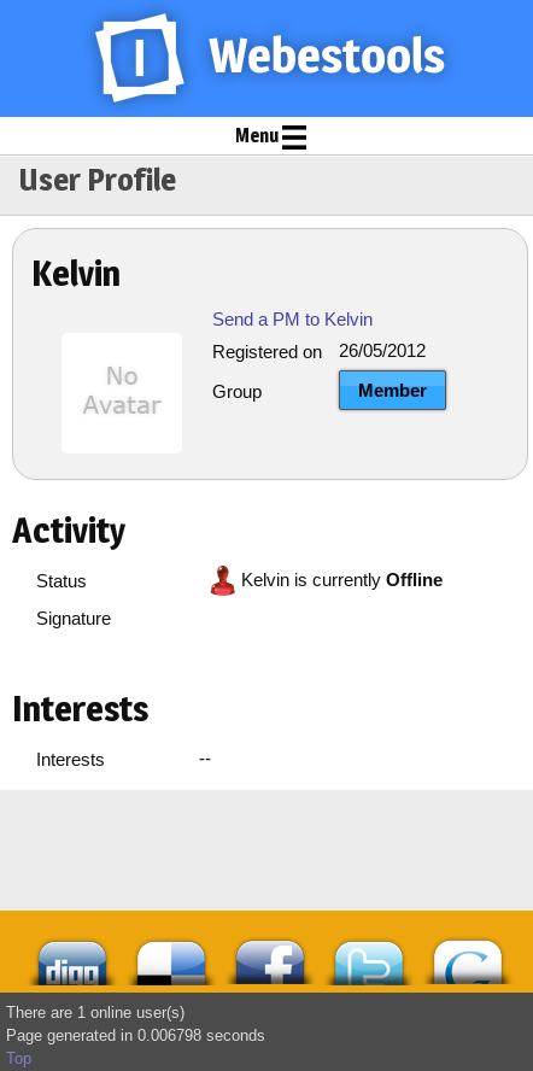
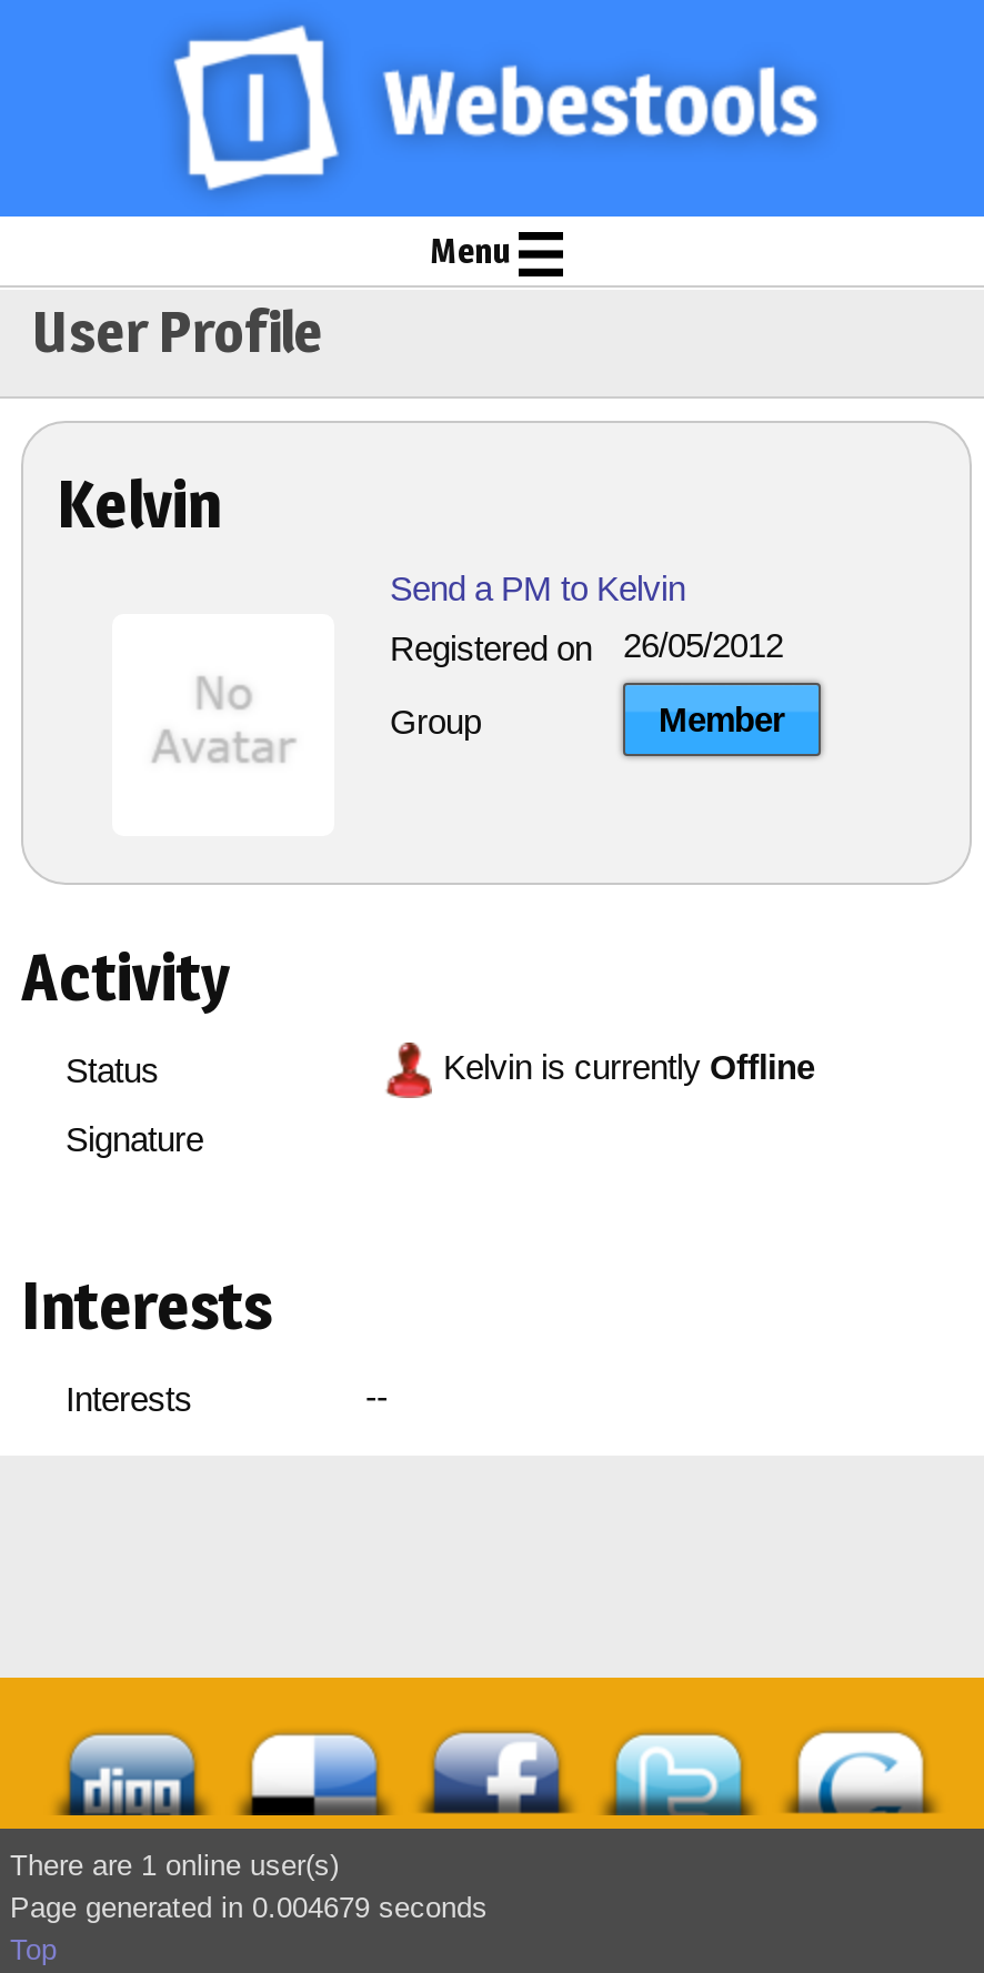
- Page generated in 0.006798 seconds
+ Page generated in 0.004679 seconds
